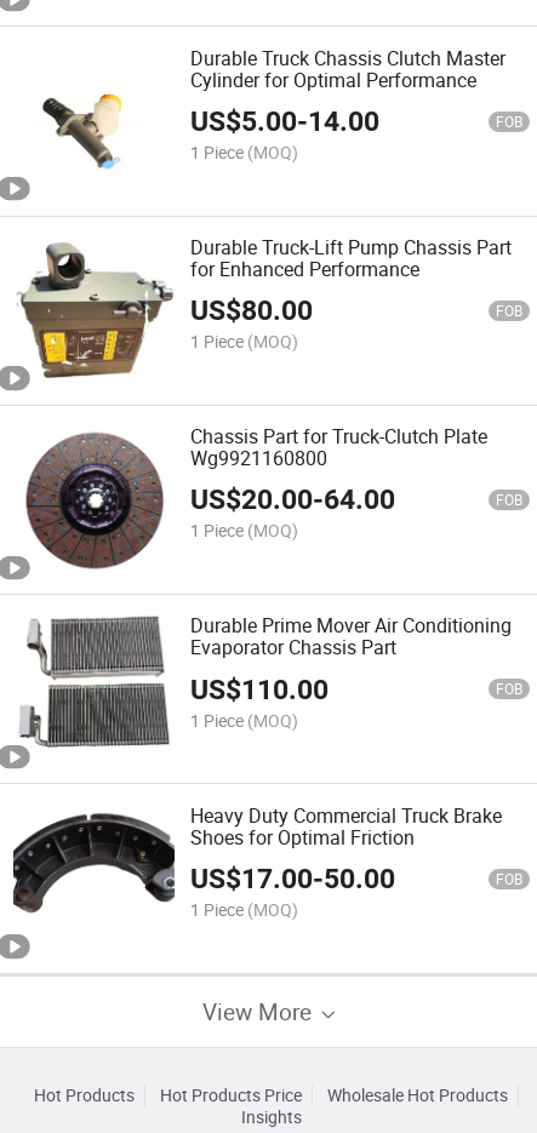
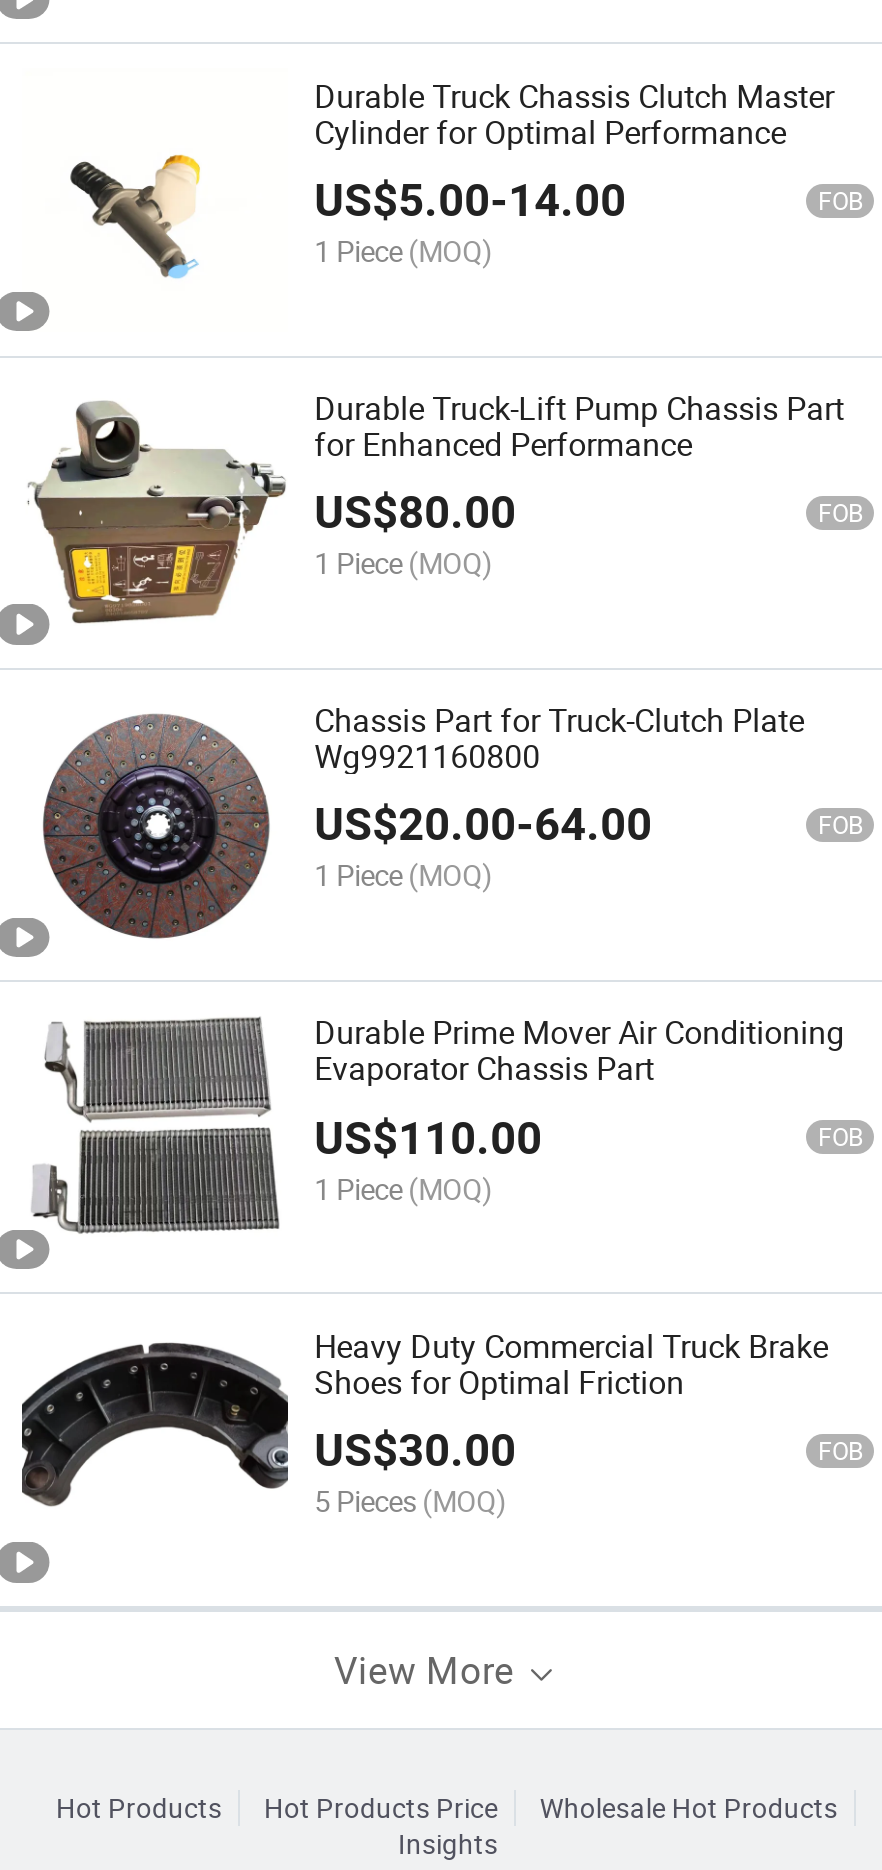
- US$17.00-50.00
+ US$30.00

- 1 Piece (MOQ)
+ 5 Pieces (MOQ)
